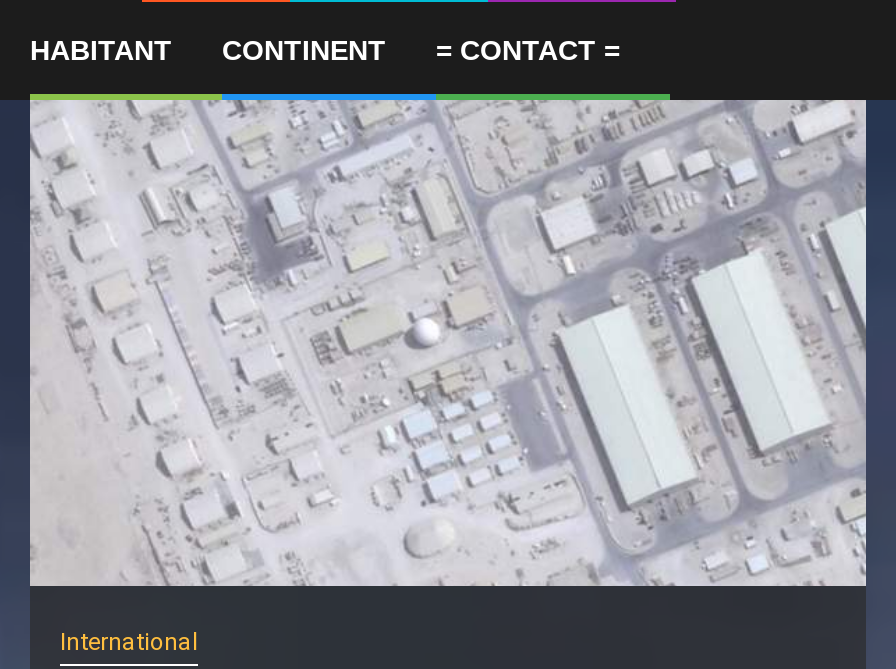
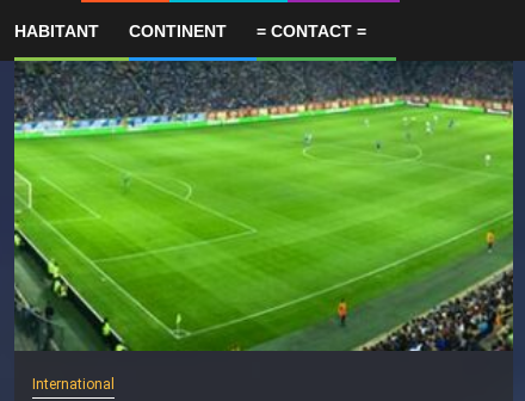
- [image]
+ [image]
